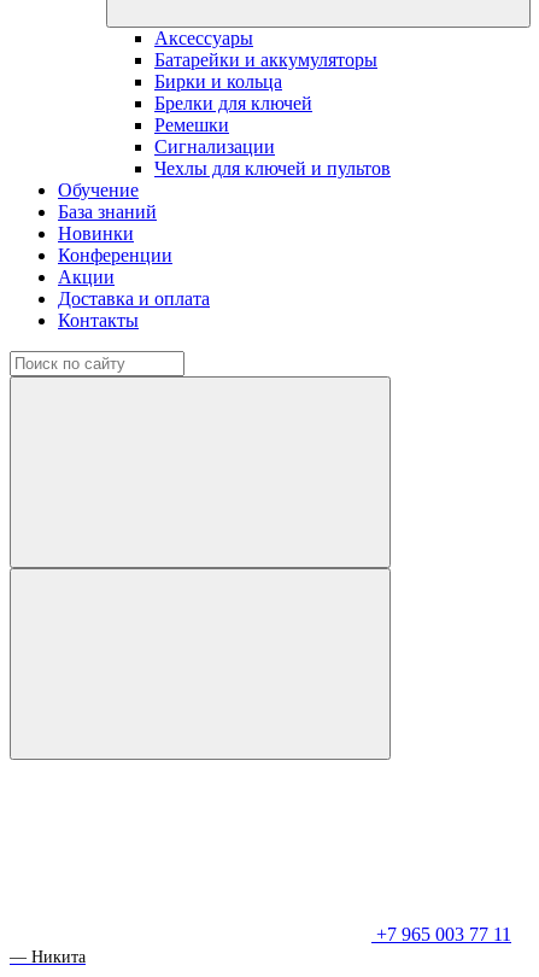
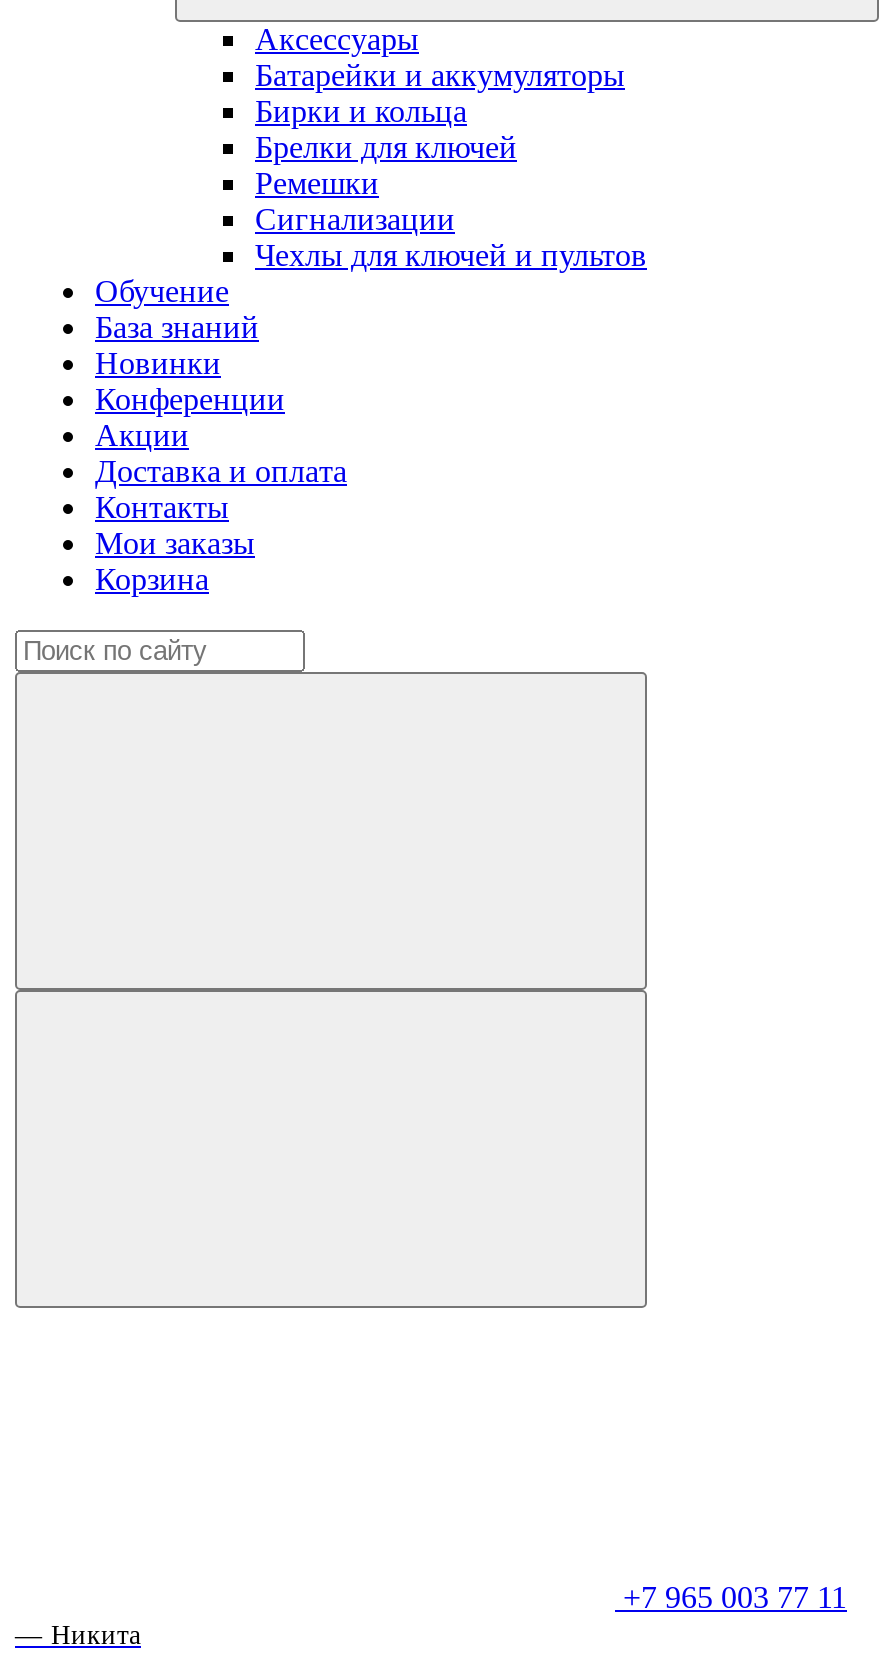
+ Мои заказы
+ Корзина
